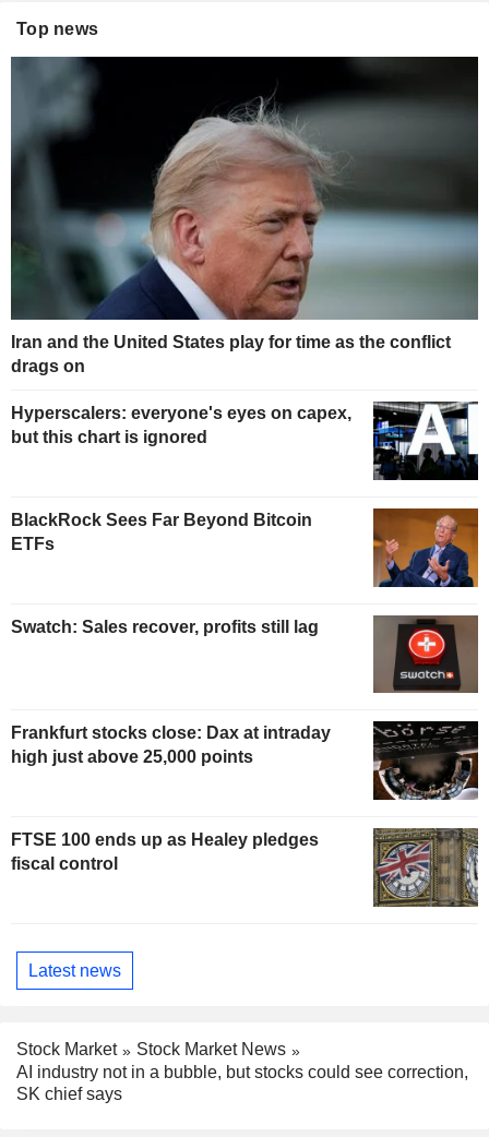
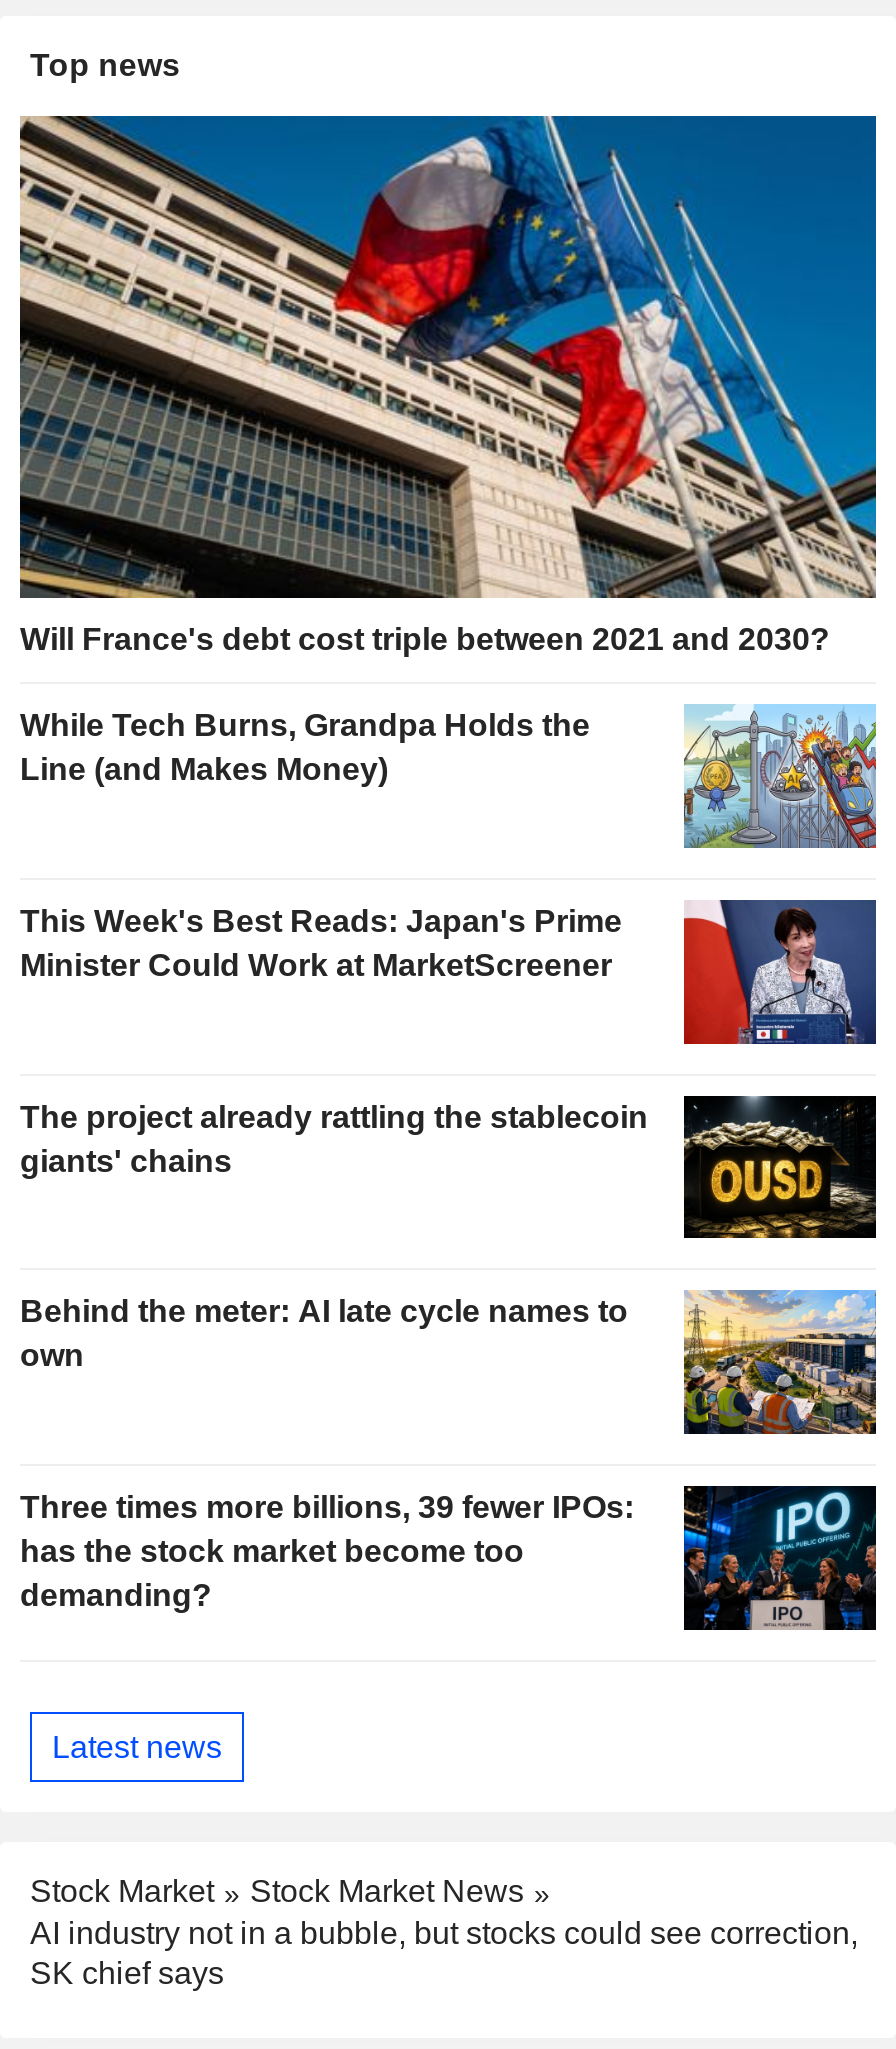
- [image]
- Iran and the United States play for time as the conflict
- drags on
+ [image]
+ Will France's debt cost triple between 2021 and 2030?

- Hyperscalers: everyone's eyes on capex,
- but this chart is ignored
+ While Tech Burns, Grandpa Holds the
+ Line (and Makes Money)

- [image]
+ [image]

- BlackRock Sees Far Beyond Bitcoin
- ETFs
+ This Week's Best Reads: Japan's Prime
+ Minister Could Work at MarketScreener

- [image]
+ [image]

- Swatch: Sales recover, profits still lag
+ The project already rattling the stablecoin
+ giants' chains

- [image]
+ [image]

- [image]
- Frankfurt stocks close: Dax at intraday
- high just above 25,000 points
+ [image]
+ Behind the meter: AI late cycle names to
+ own

- FTSE 100 ends up as Healey pledges
- fiscal control
+ Three times more billions, 39 fewer IPOs:
+ has the stock market become too
+ demanding?

- [image]
+ [image]
